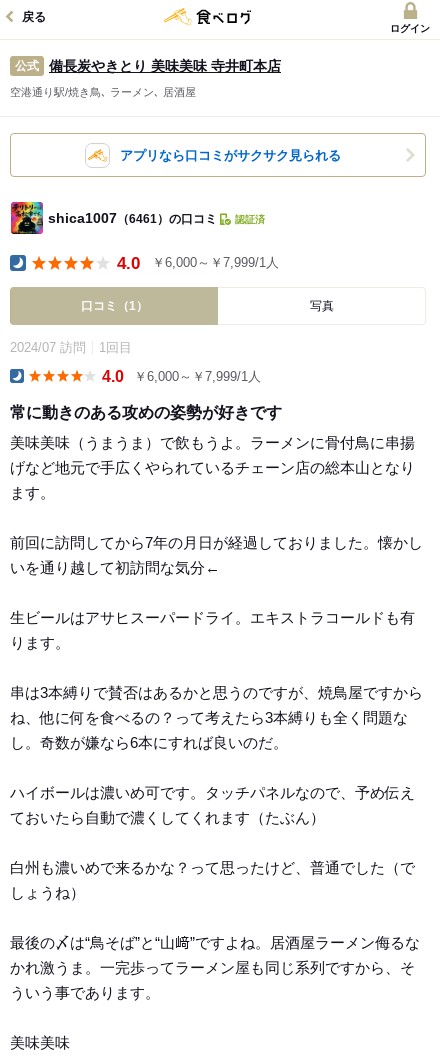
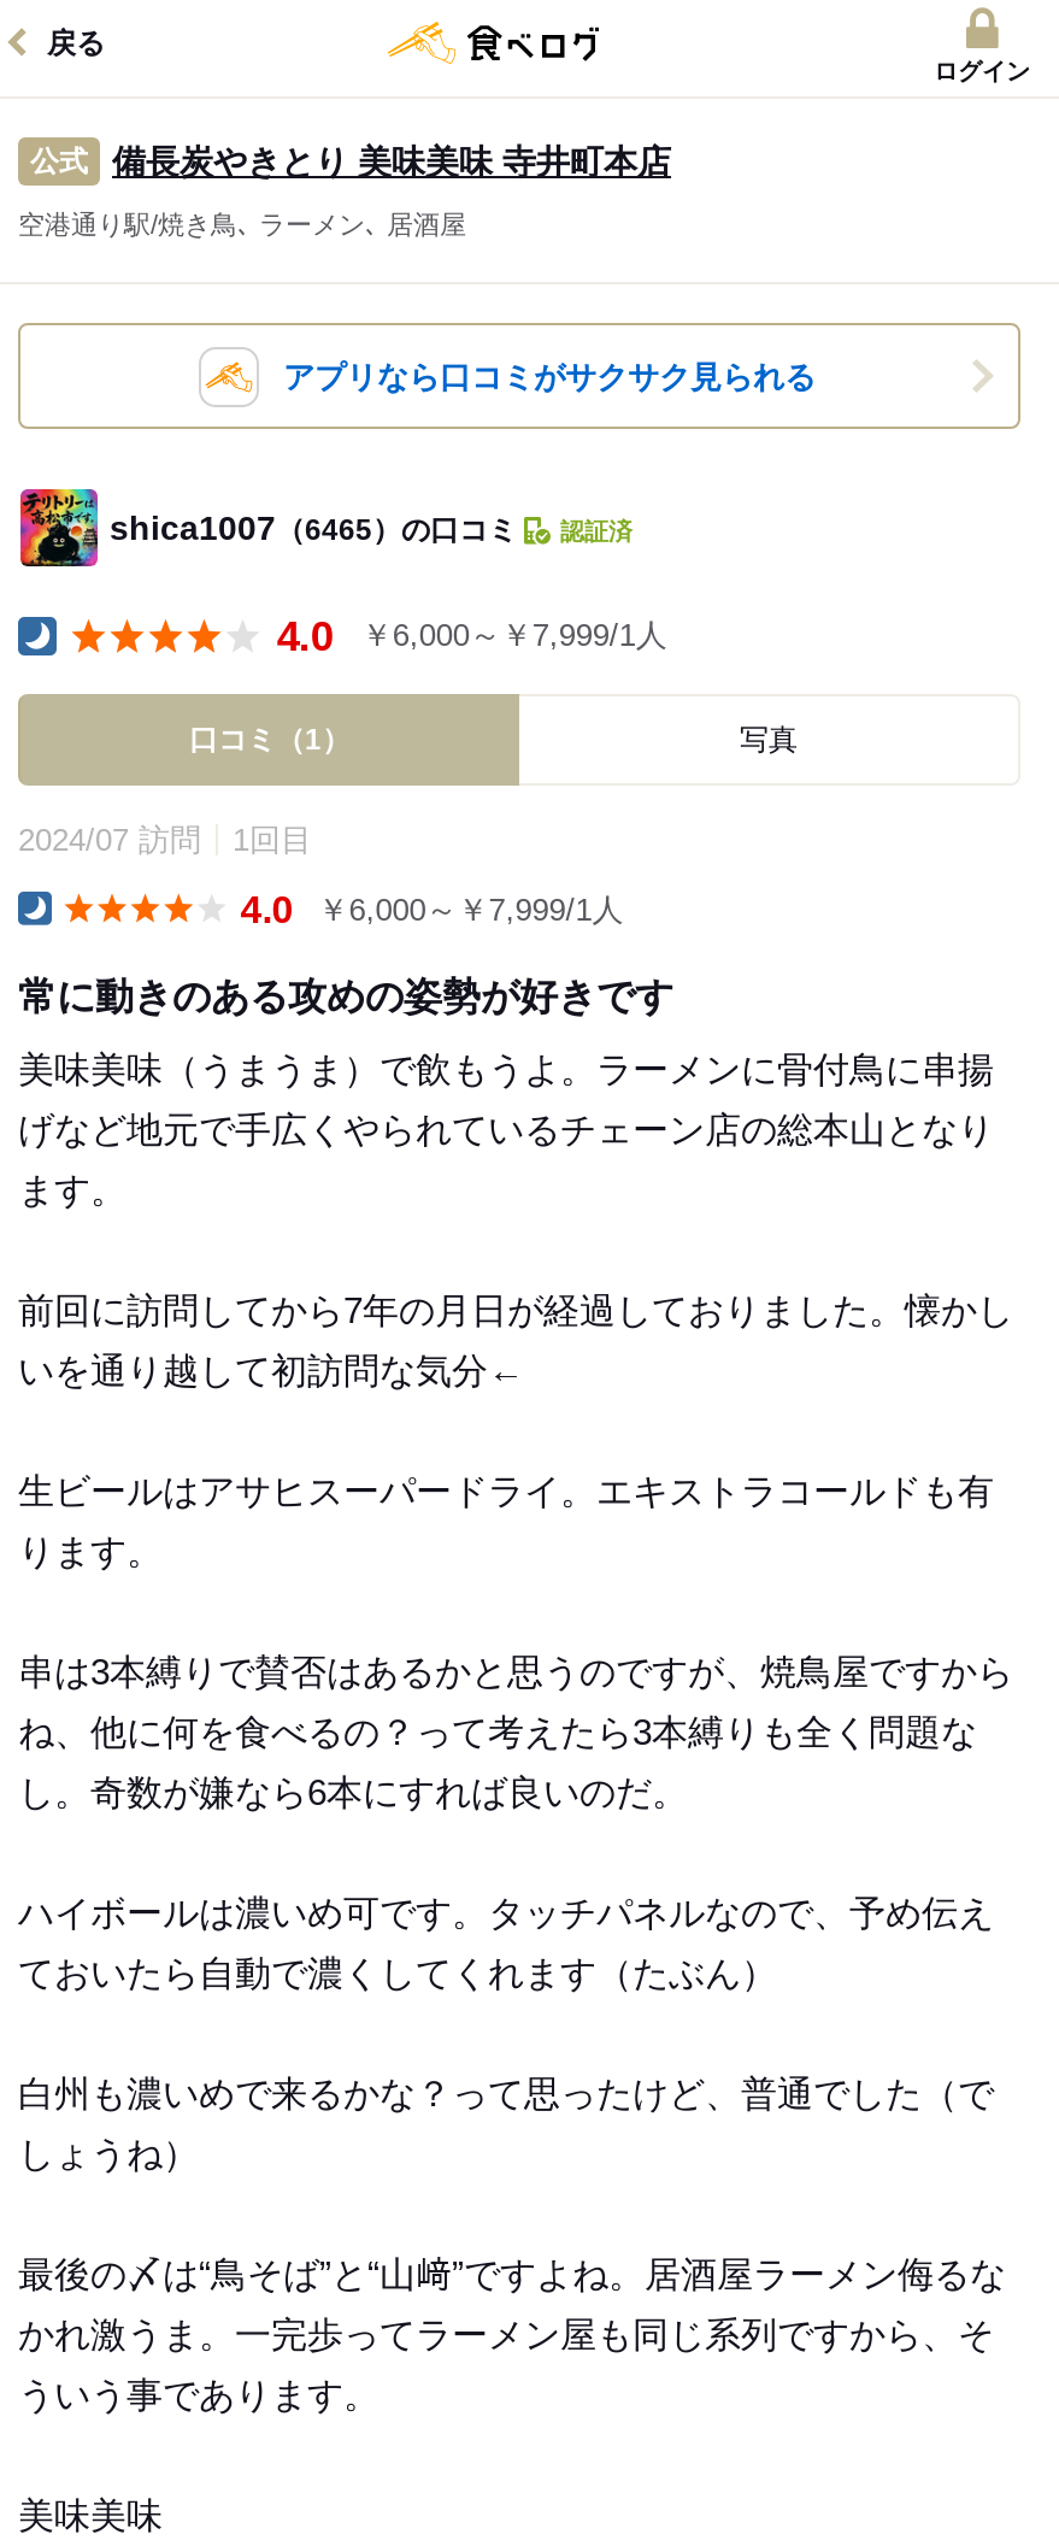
- shica1007（6461）の口コミ
+ shica1007（6465）の口コミ
